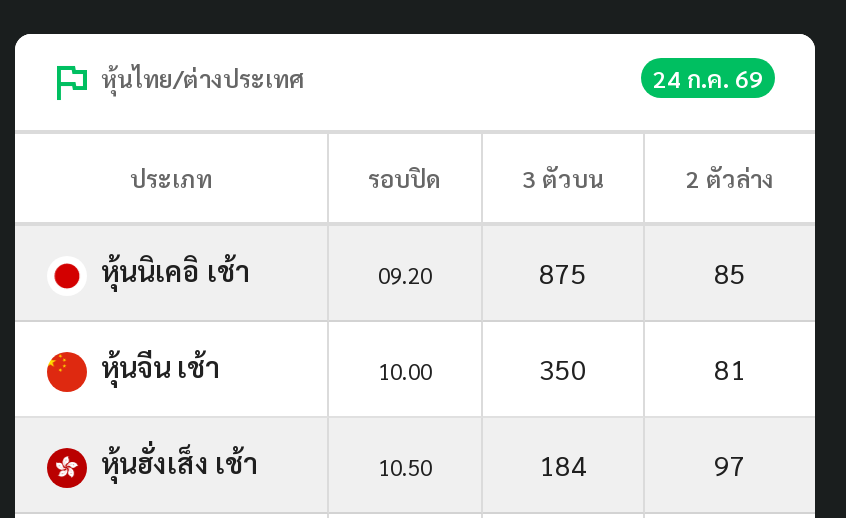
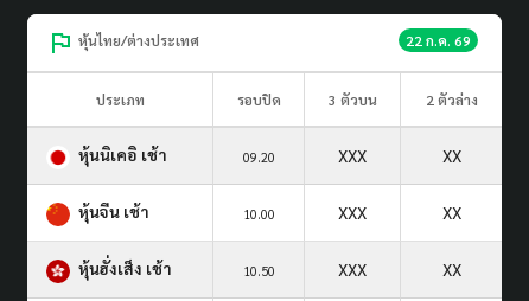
- 24 ก.ค. 69
+ 22 ก.ค. 69

- 875
- 85
+ XXX
+ XX

- 350
- 81
+ XXX
+ XX

- 184
- 97
+ XXX
+ XX
